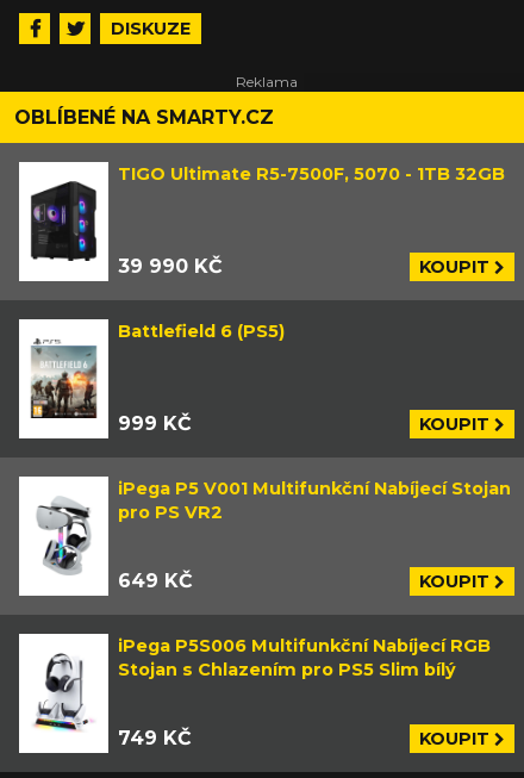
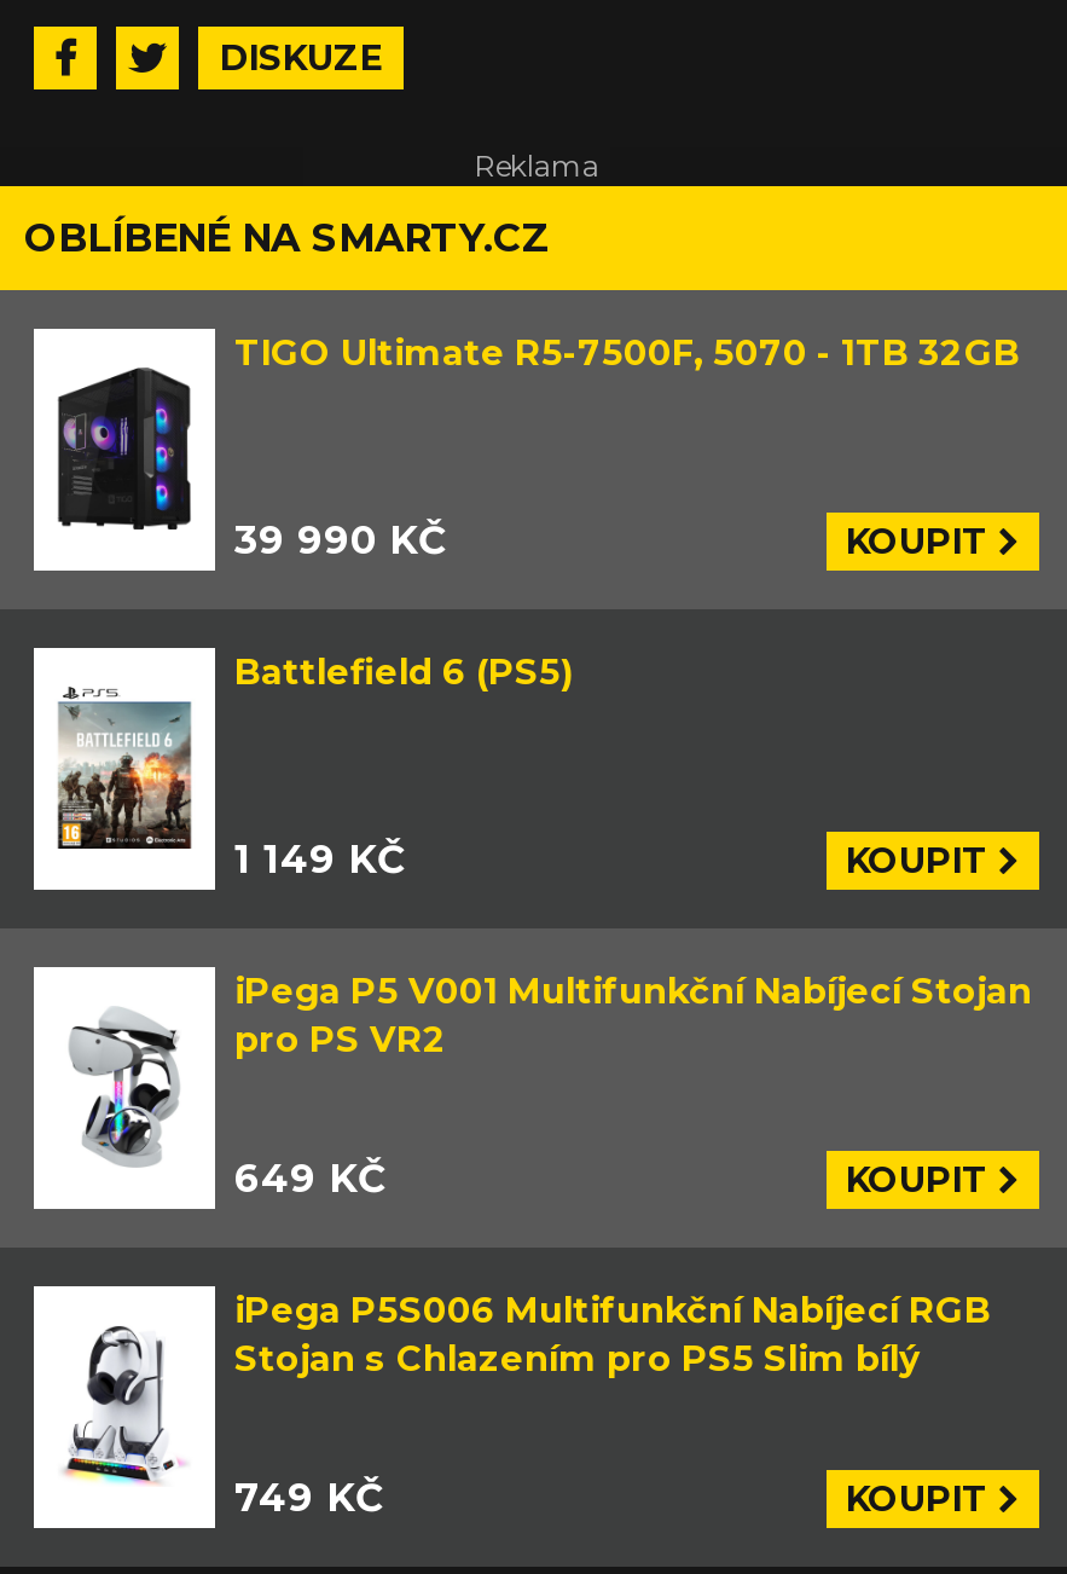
- 999 KČ
+ 1 149 KČ
